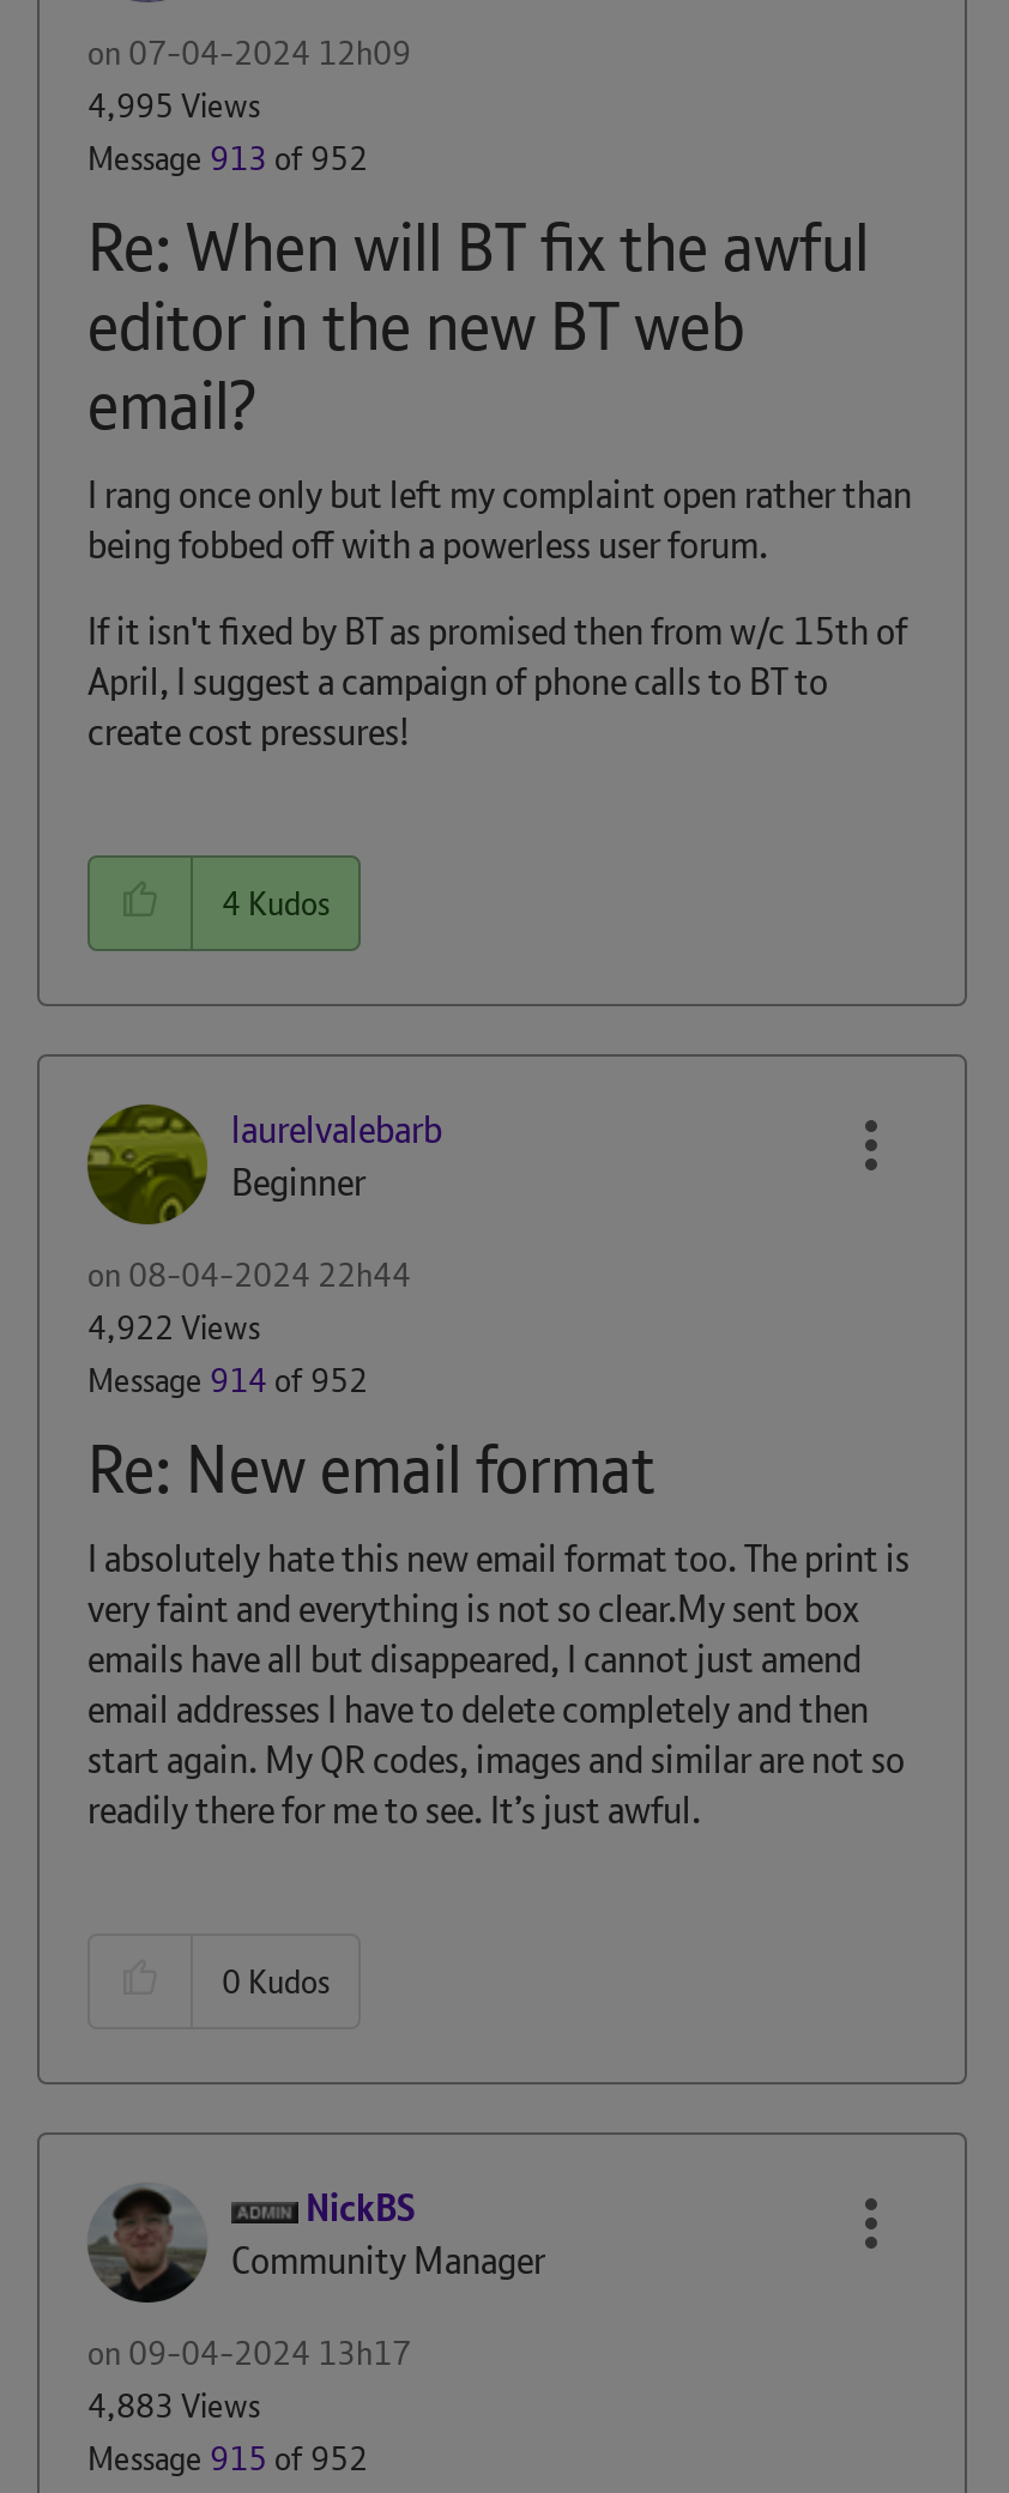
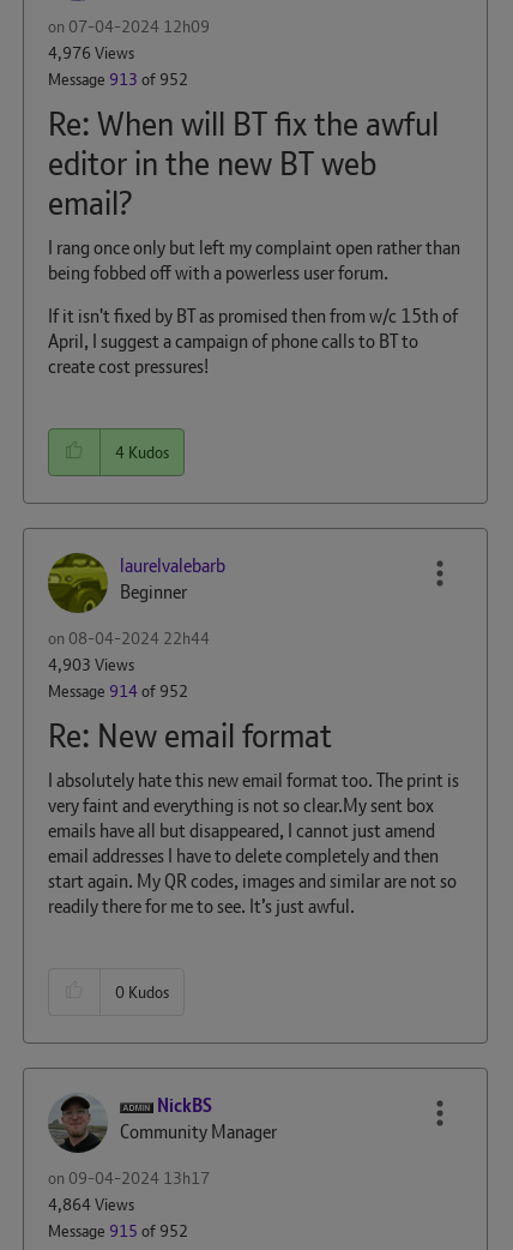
- 4,995 Views
+ 4,976 Views

- 4,922 Views
+ 4,903 Views

- 4,883 Views
+ 4,864 Views
